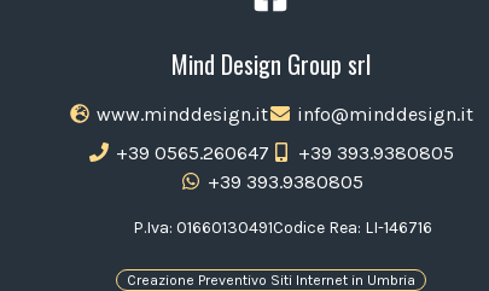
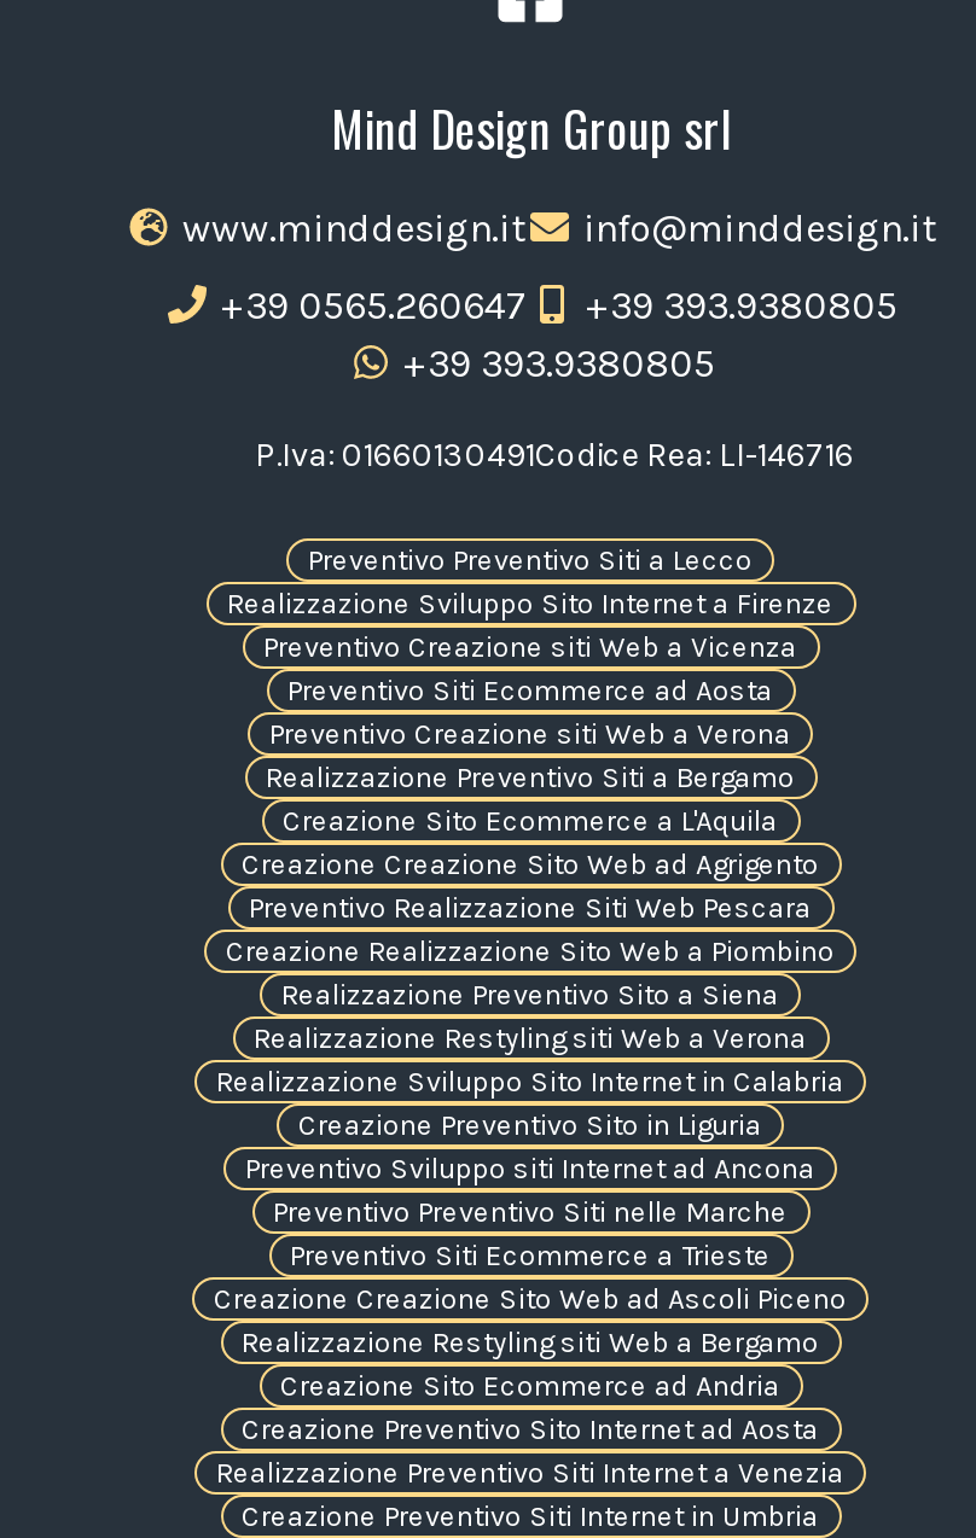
+ Preventivo Preventivo Siti a Lecco
+ Realizzazione Sviluppo Sito Internet a Firenze
+ Preventivo Creazione siti Web a Vicenza
+ Preventivo Siti Ecommerce ad Aosta
+ Preventivo Creazione siti Web a Verona
+ Realizzazione Preventivo Siti a Bergamo
+ Creazione Sito Ecommerce a L'Aquila
+ Creazione Creazione Sito Web ad Agrigento
+ Preventivo Realizzazione Siti Web Pescara
+ Creazione Realizzazione Sito Web a Piombino
+ Realizzazione Preventivo Sito a Siena
+ Realizzazione Restyling siti Web a Verona
+ Realizzazione Sviluppo Sito Internet in Calabria
+ Creazione Preventivo Sito in Liguria
+ Preventivo Sviluppo siti Internet ad Ancona
+ Preventivo Preventivo Siti nelle Marche
+ Preventivo Siti Ecommerce a Trieste
+ Creazione Creazione Sito Web ad Ascoli Piceno
+ Realizzazione Restyling siti Web a Bergamo
+ Creazione Sito Ecommerce ad Andria
+ Creazione Preventivo Sito Internet ad Aosta
+ Realizzazione Preventivo Siti Internet a Venezia
